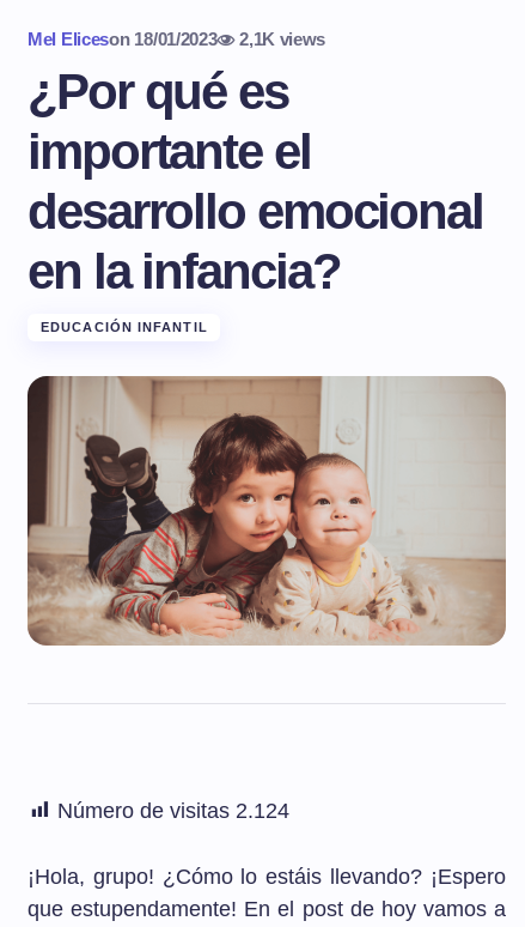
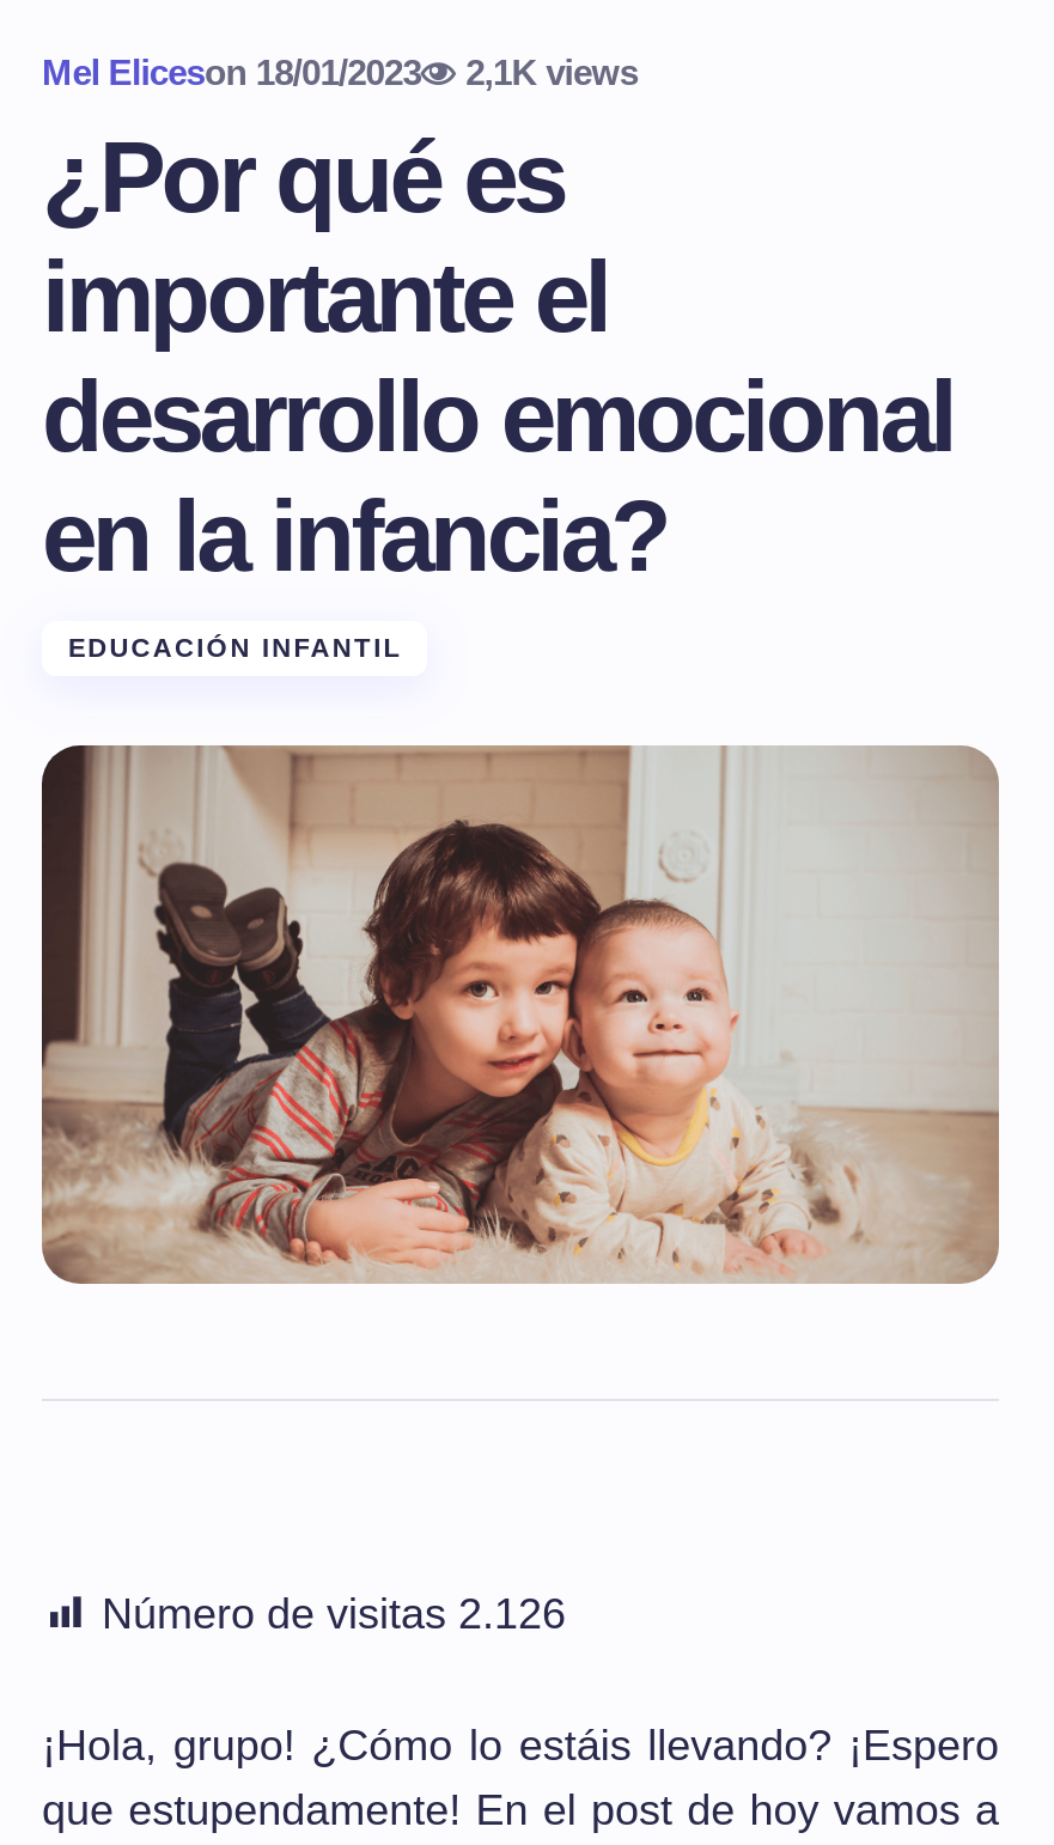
- Número de visitas 2.124
+ Número de visitas 2.126
